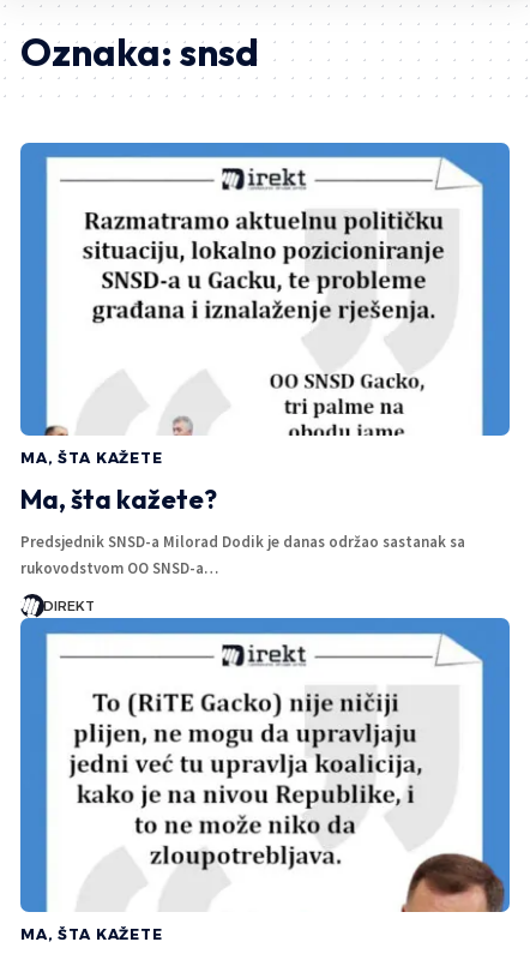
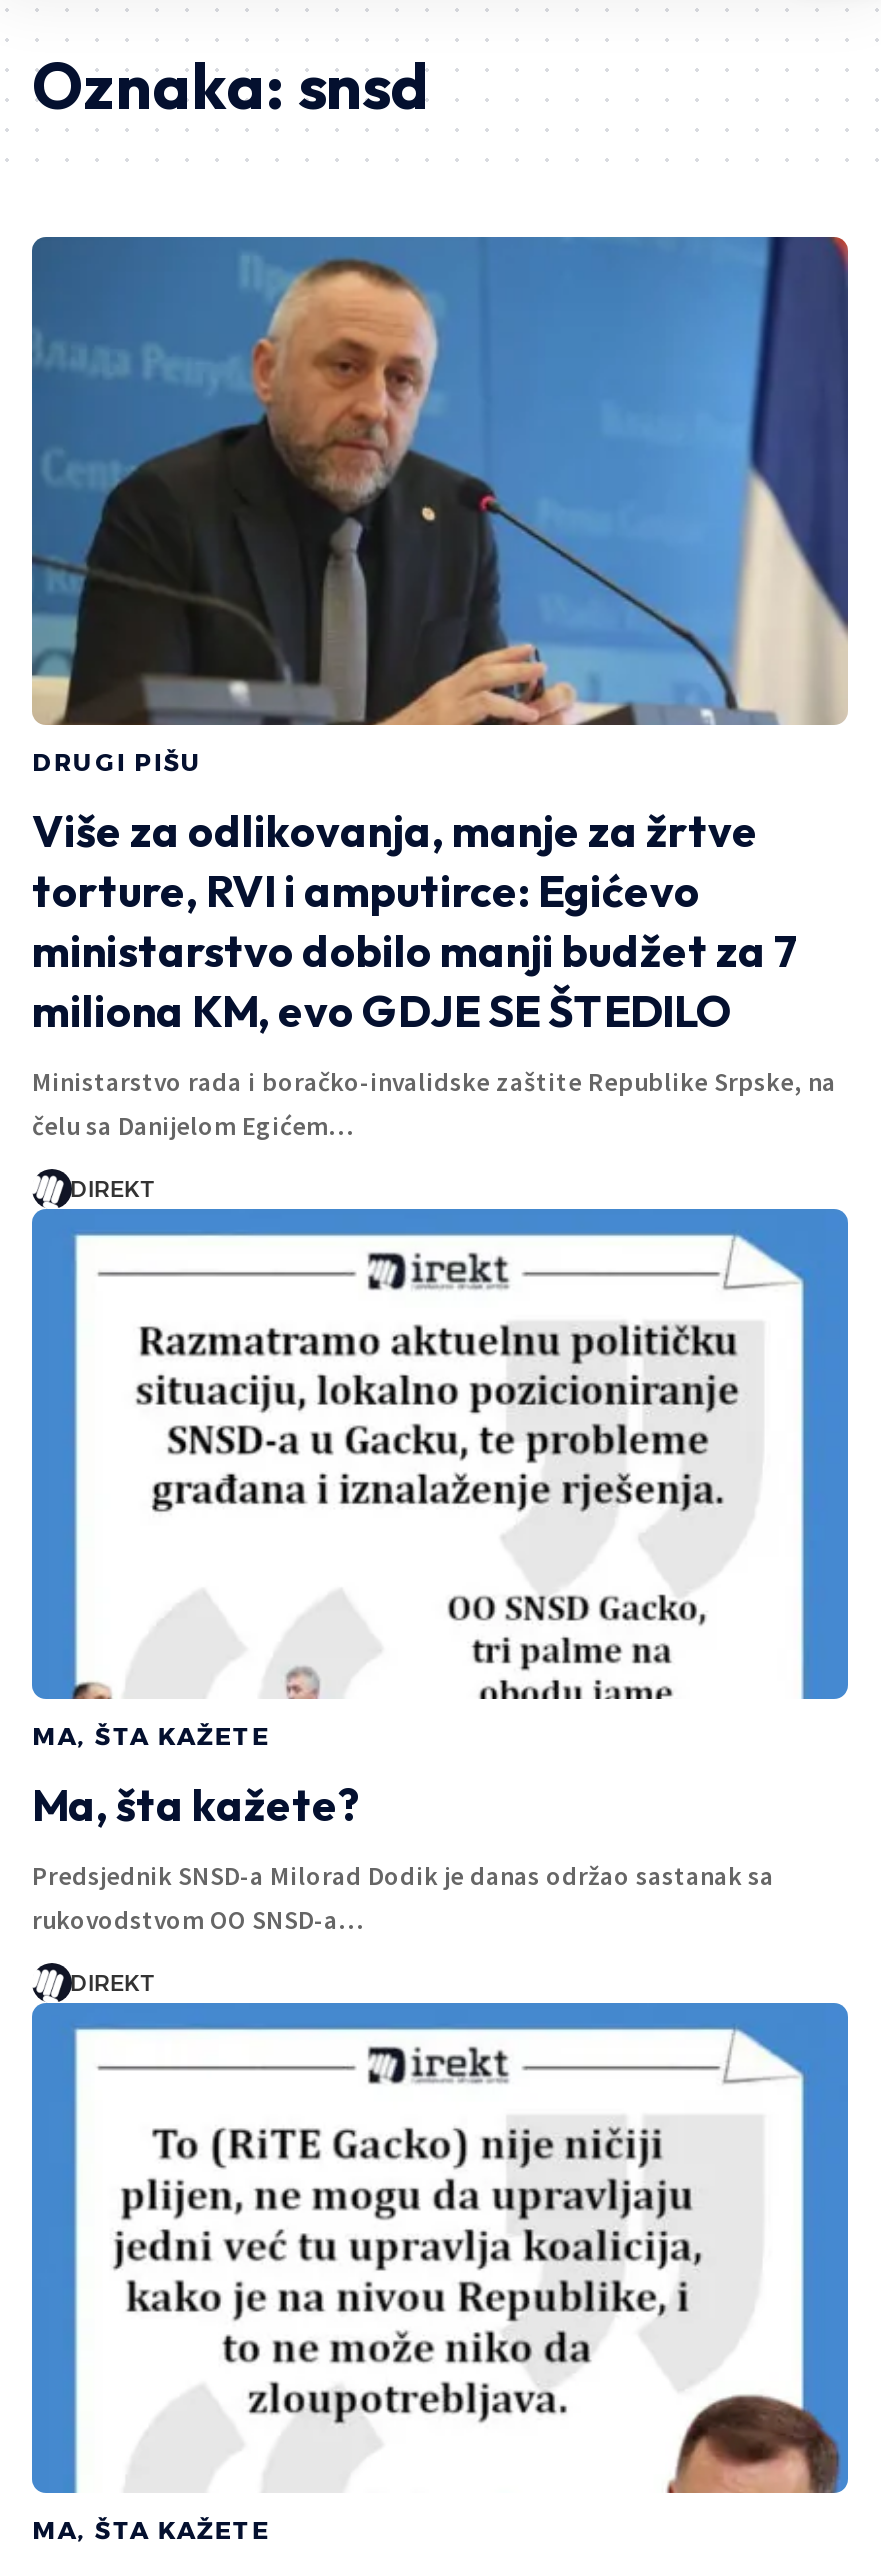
+ [image]
+ DRUGI PIŠU
+ Više za odlikovanja, manje za žrtve
+ torture, RVI i amputirce: Egićevo
+ ministarstvo dobilo manji budžet za 7
+ miliona KM, evo GDJE SE ŠTEDILO
+ Ministarstvo rada i boračko-invalidske zaštite Republike Srpske, na
+ čelu sa Danijelom Egićem…
+ DIREKT
